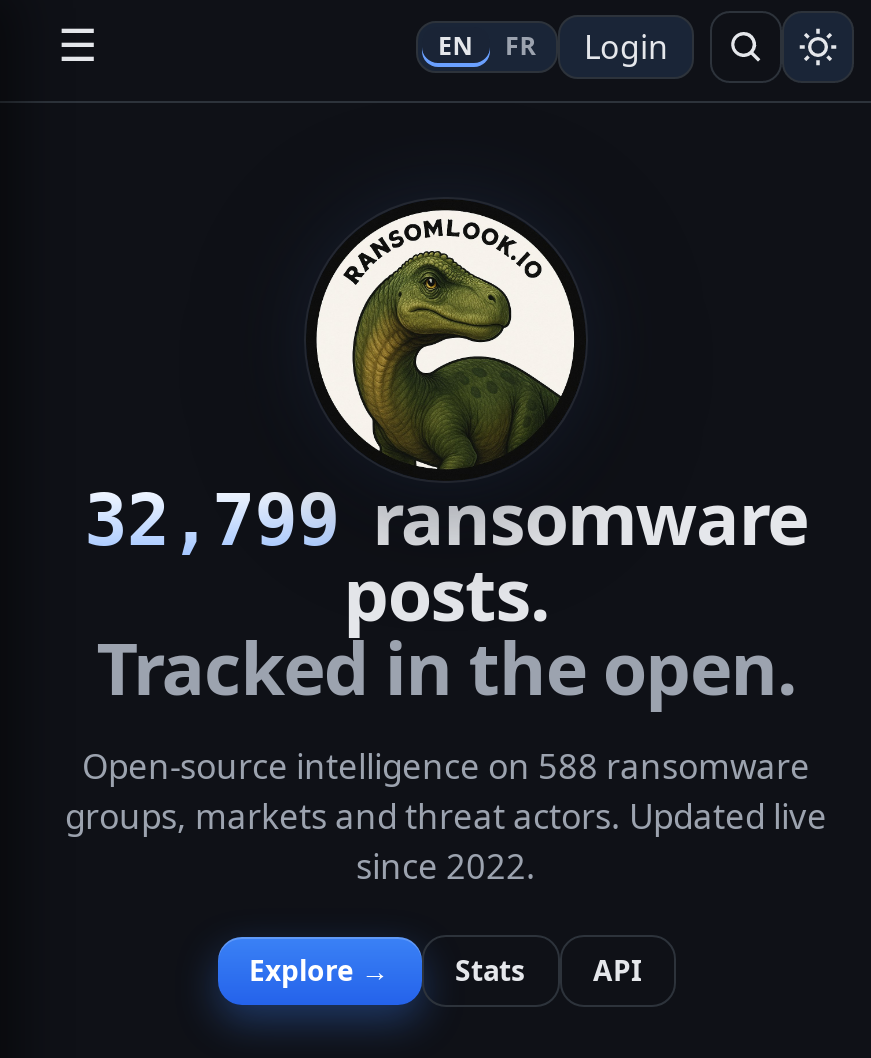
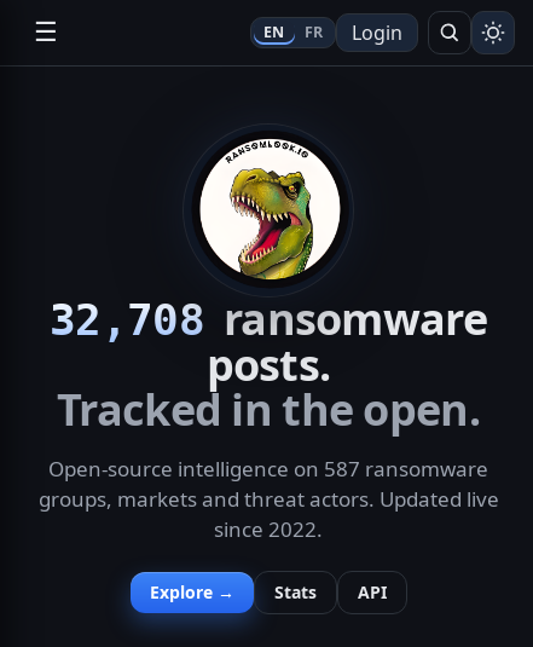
- [image]
- 32,799 ransomware
+ [image]
+ 32,708 ransomware

- Open-source intelligence on 588 ransomware
+ Open-source intelligence on 587 ransomware
